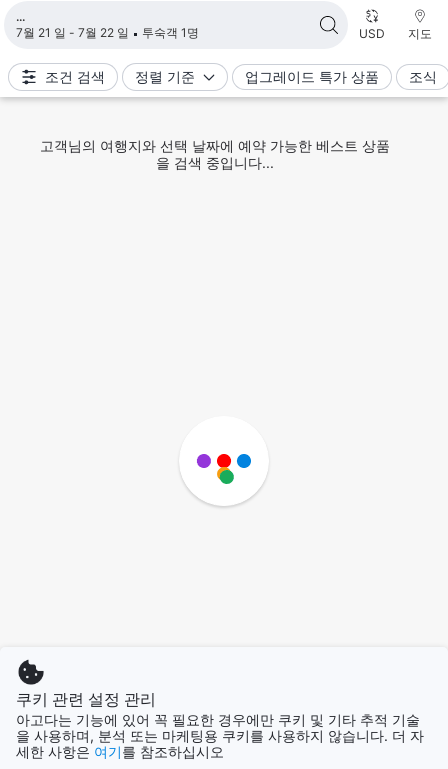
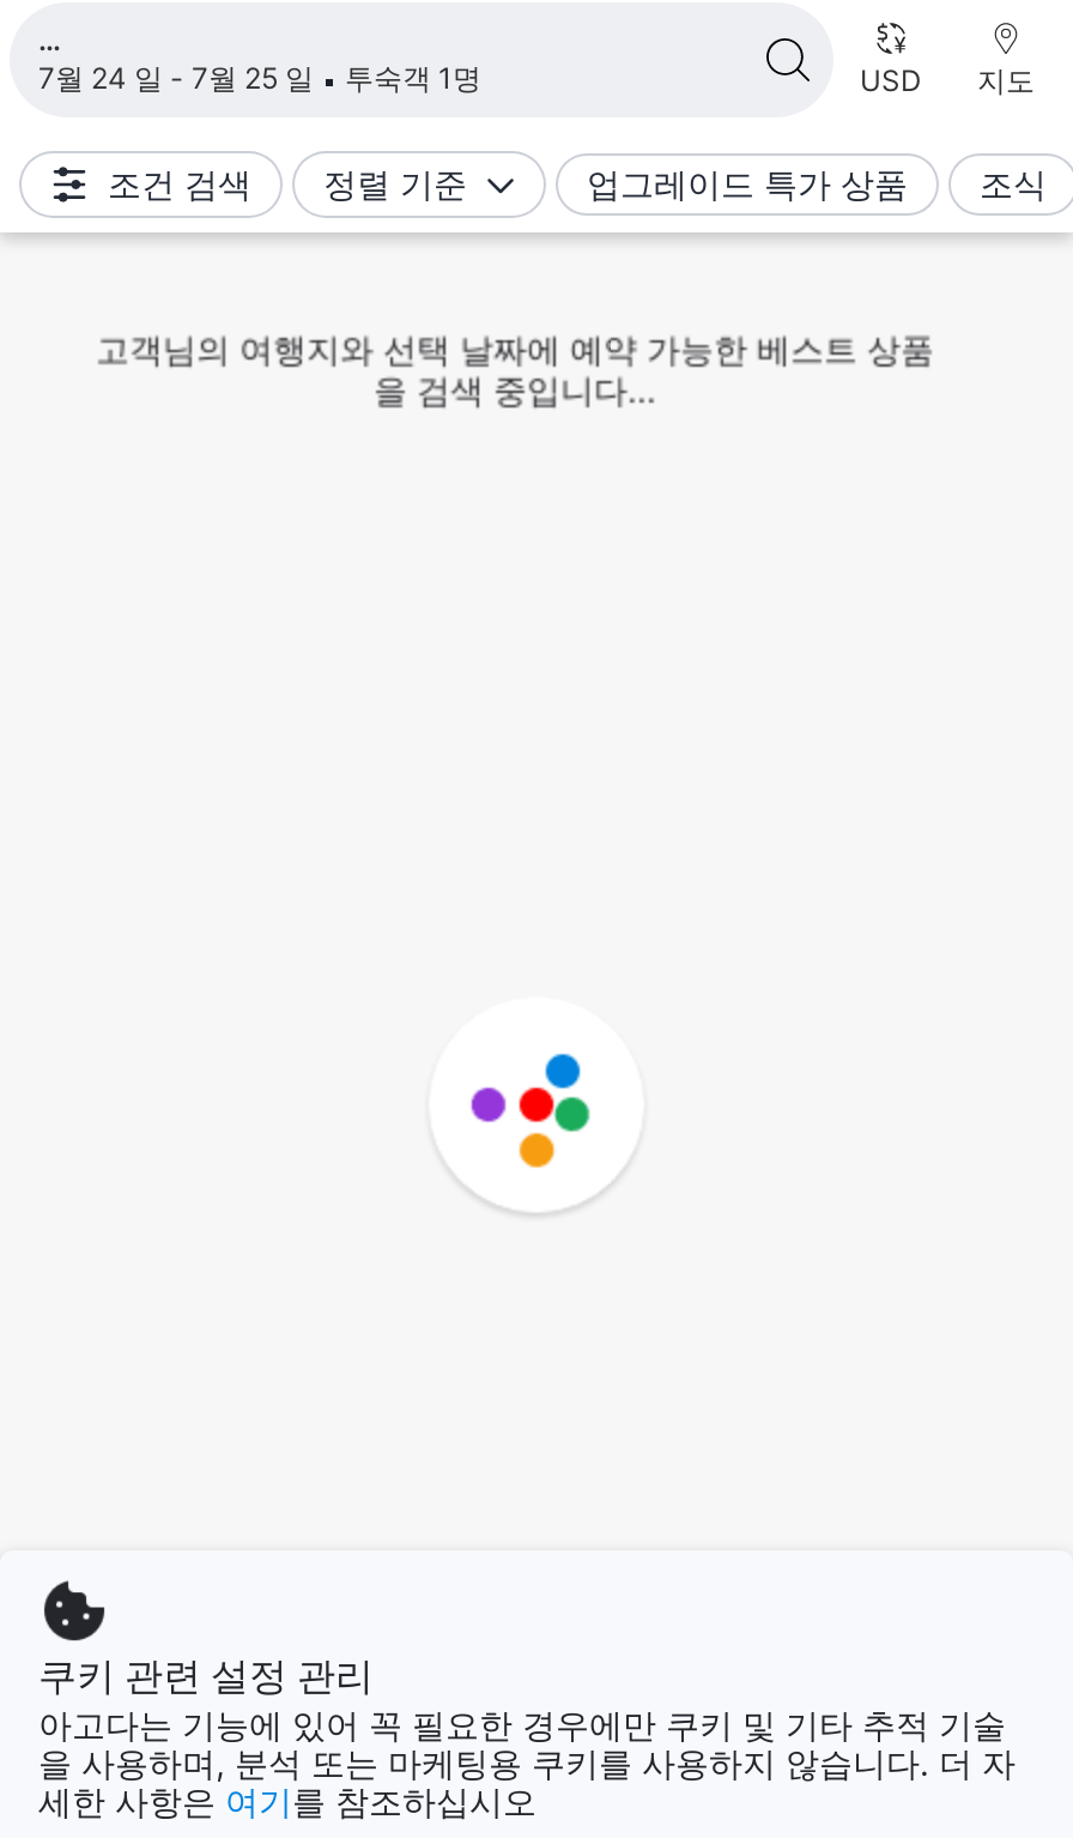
- 7월 21 일 - 7월 22 일 투숙객 1명
+ 7월 24 일 - 7월 25 일 투숙객 1명

- [image]
+ [image]
